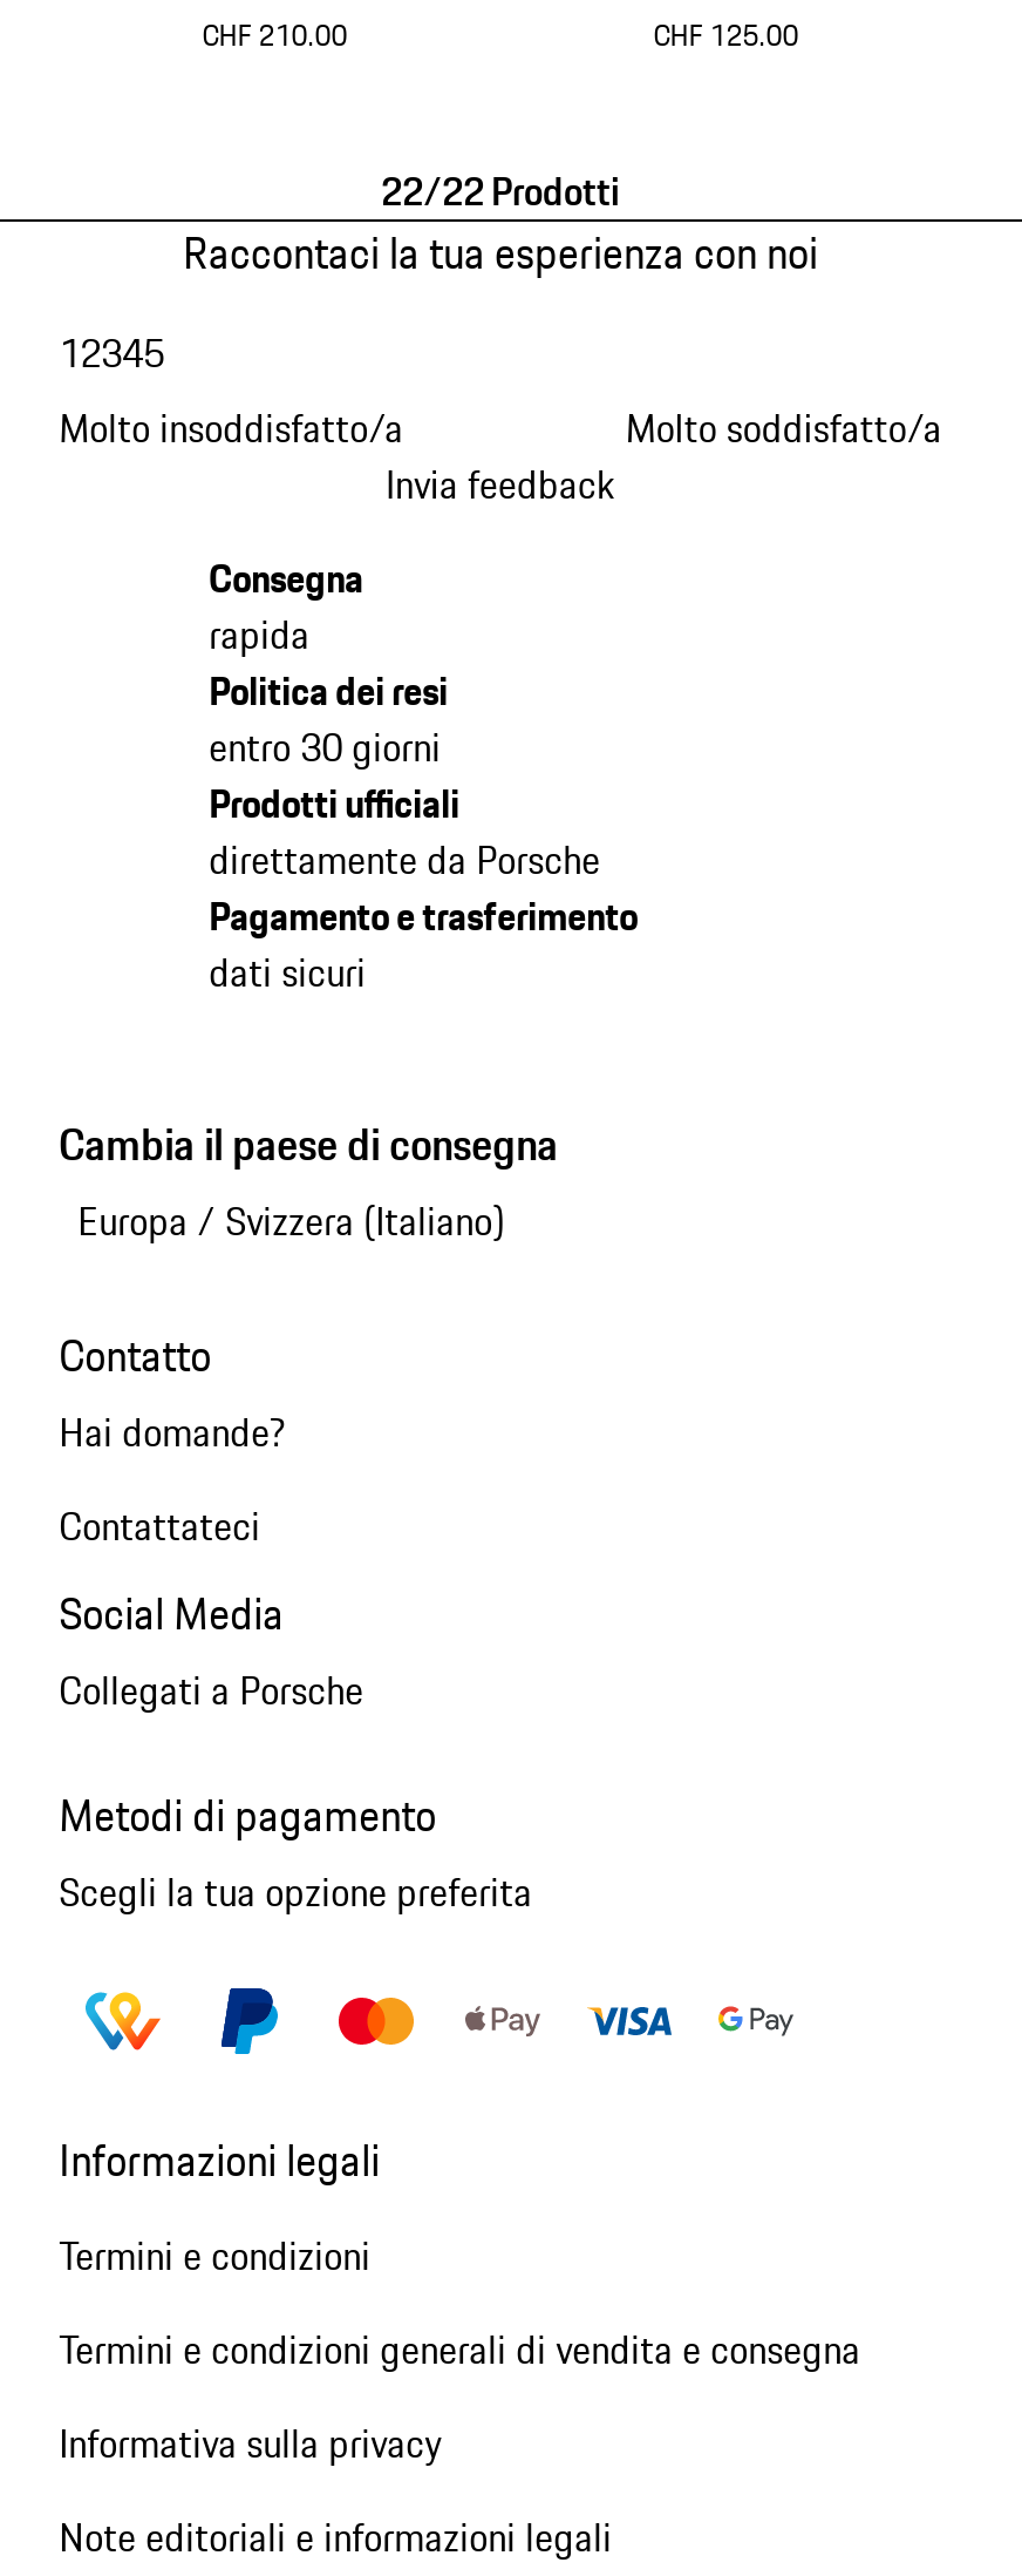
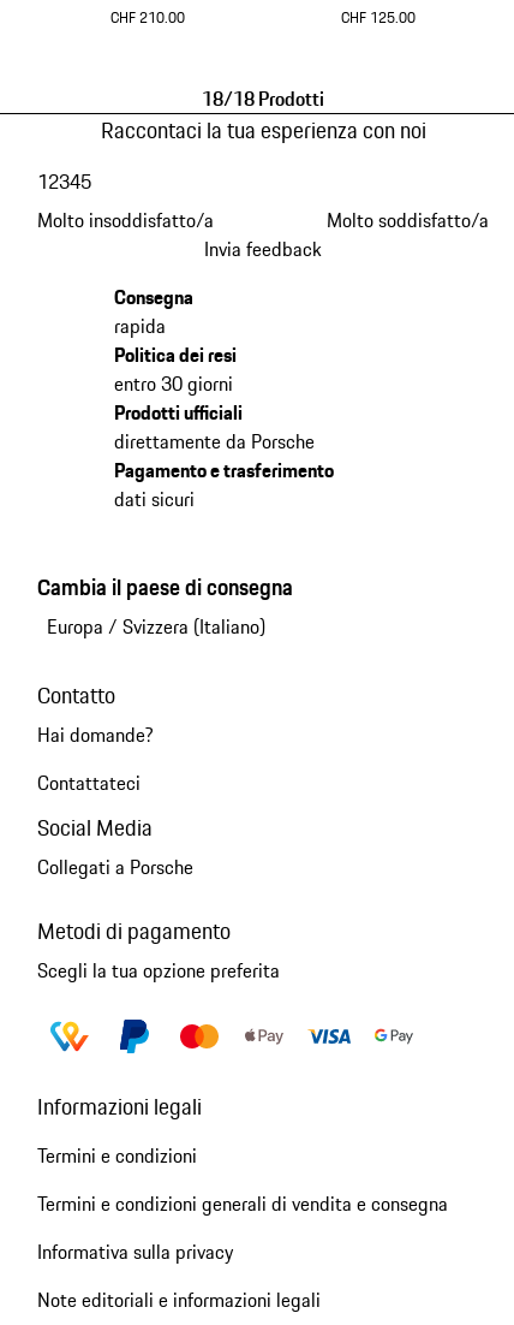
- 22/22 Prodotti
+ 18/18 Prodotti
